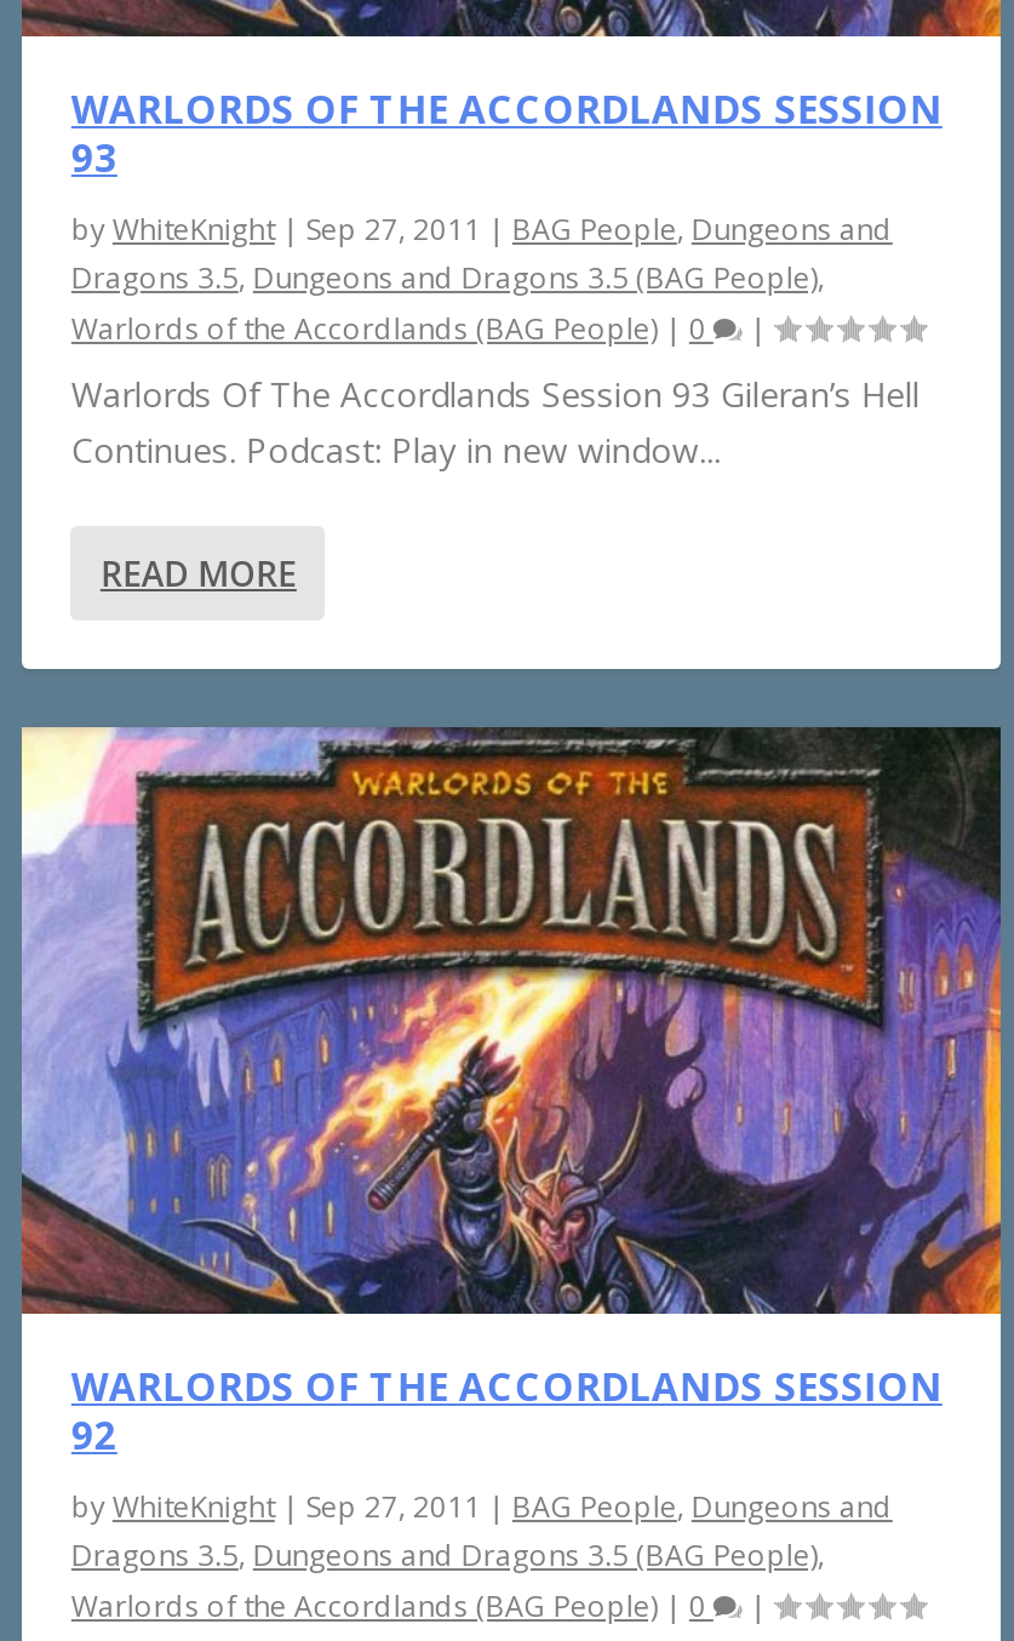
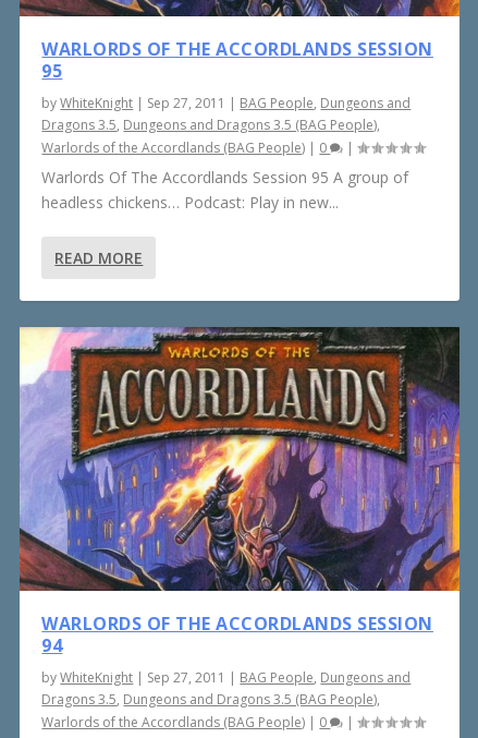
- 93
+ 95

- Warlords Of The Accordlands Session 93 Gileran’s Hell
- Continues. Podcast: Play in new window...
+ Warlords Of The Accordlands Session 95 A group of
+ headless chickens… Podcast: Play in new...

- 92
+ 94
